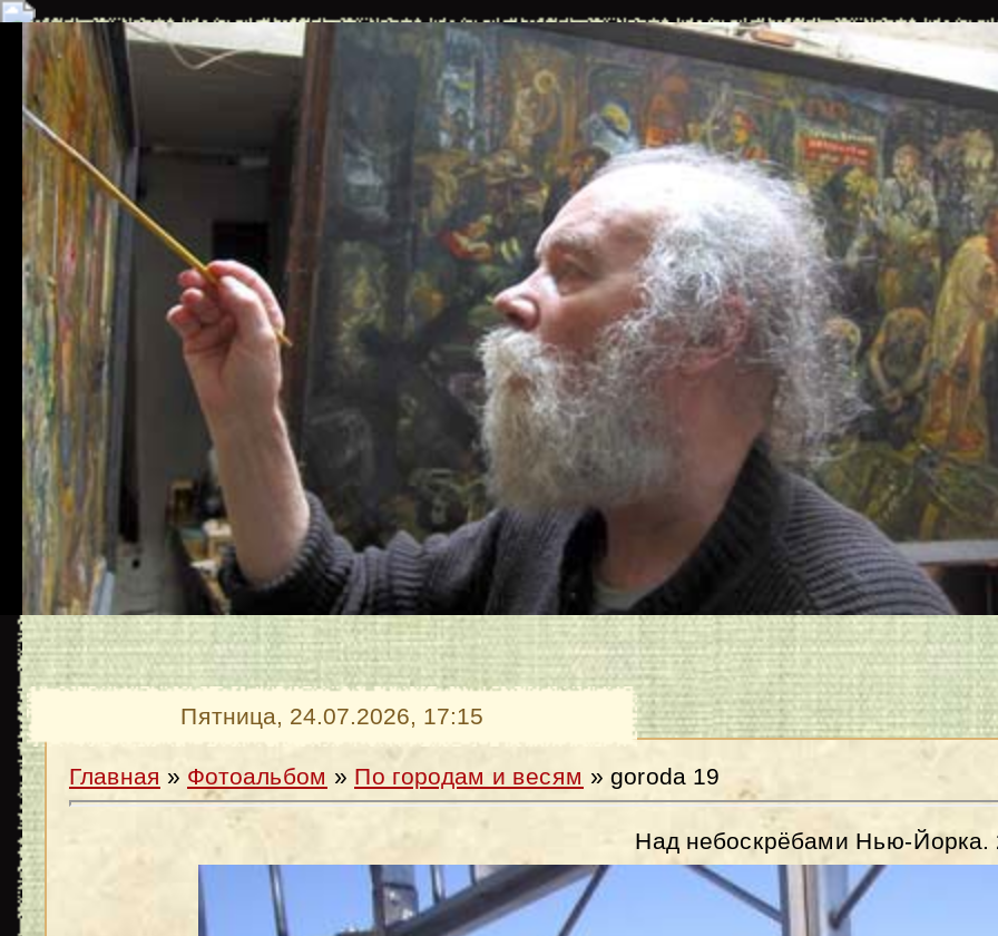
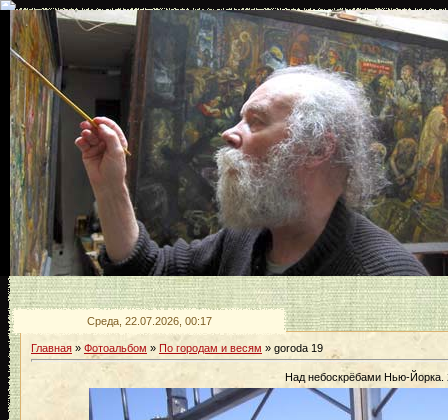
- Пятница, 24.07.2026, 17:15
+ Среда, 22.07.2026, 00:17
